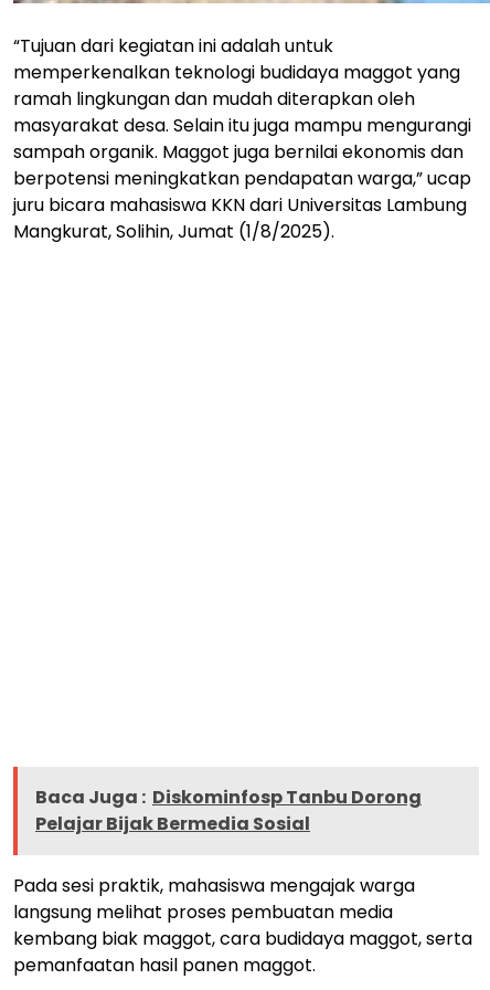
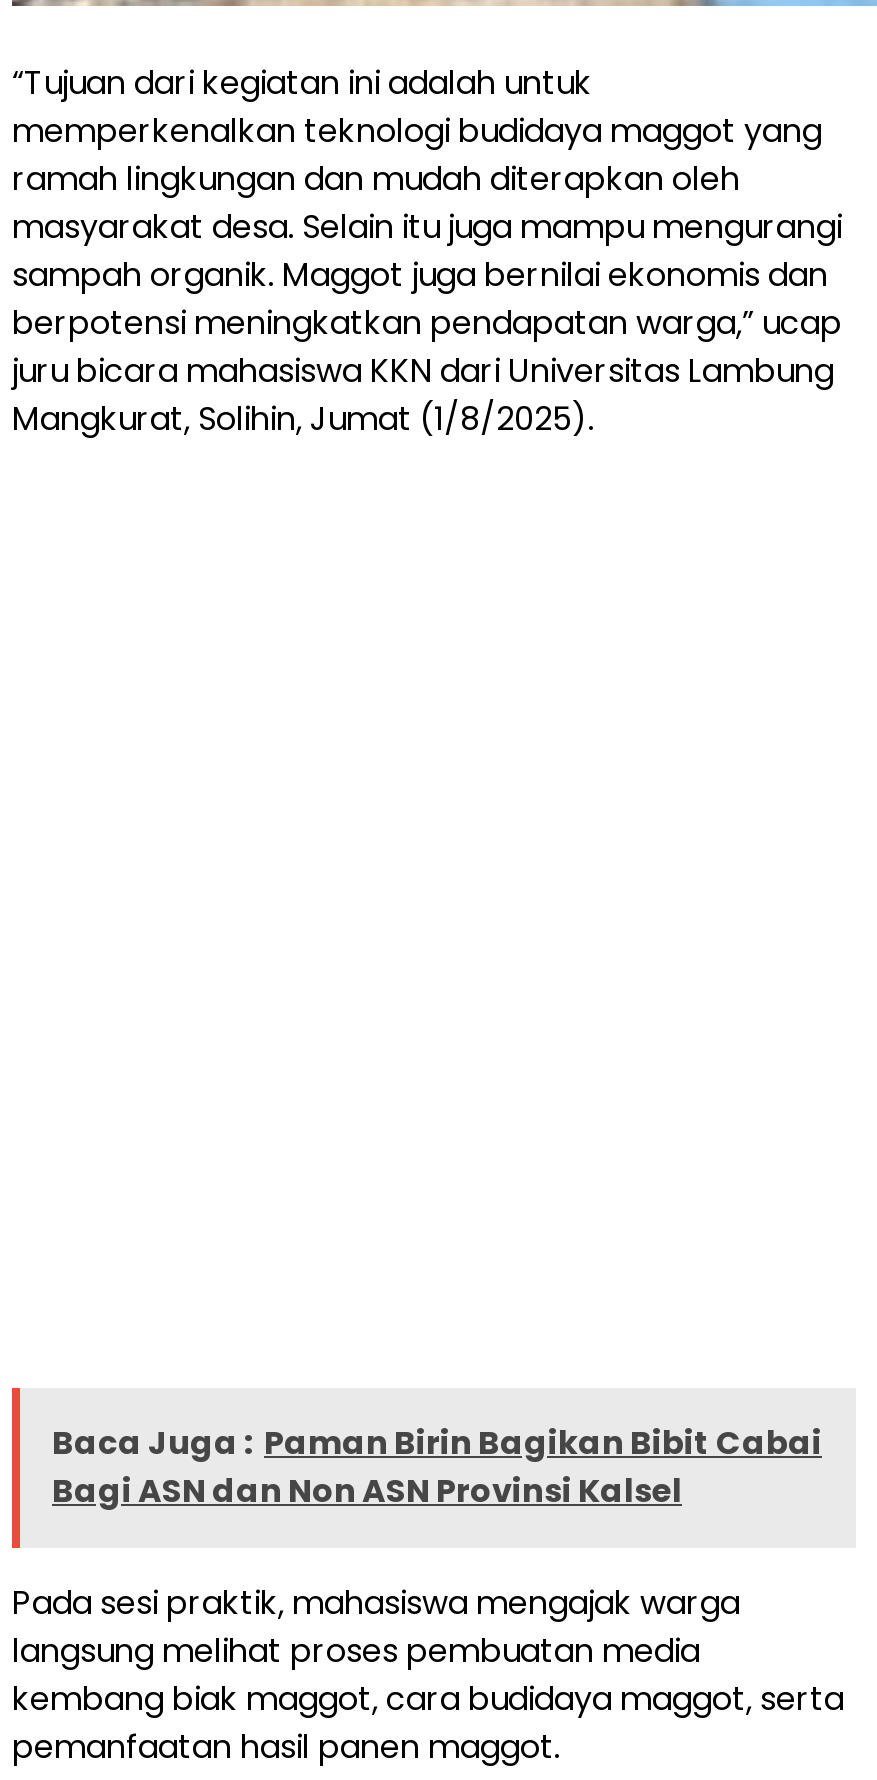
- Baca Juga : Diskominfosp Tanbu Dorong
- Pelajar Bijak Bermedia Sosial
+ Baca Juga : Paman Birin Bagikan Bibit Cabai
+ Bagi ASN dan Non ASN Provinsi Kalsel
